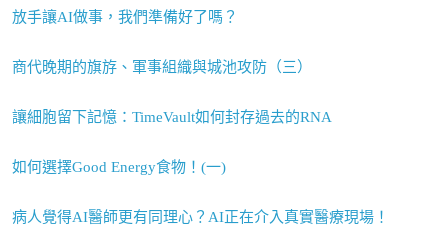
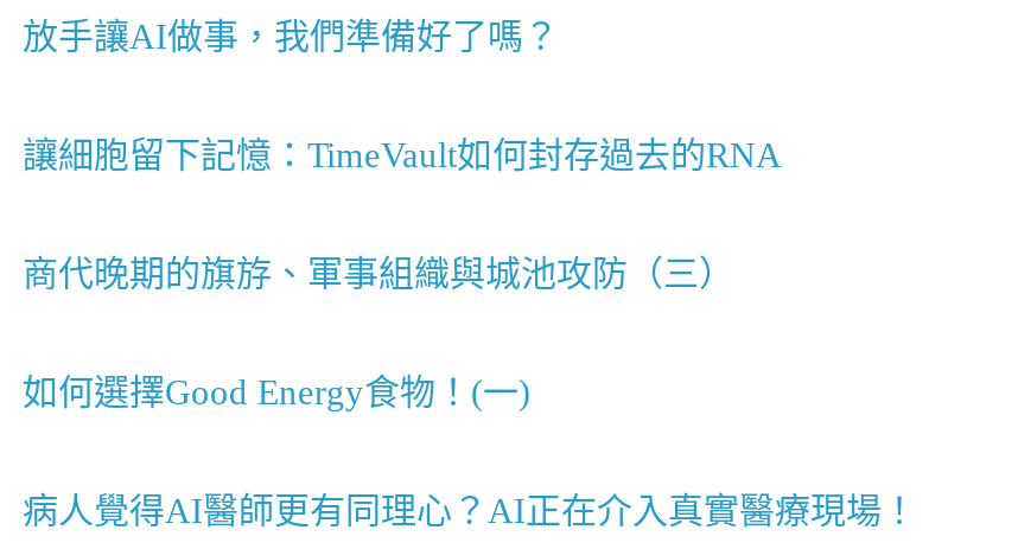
moved down: 商代晚期的旗斿、軍事組織與城池攻防（三）

moved up: 讓細胞留下記憶：TimeVault如何封存過去的RNA
